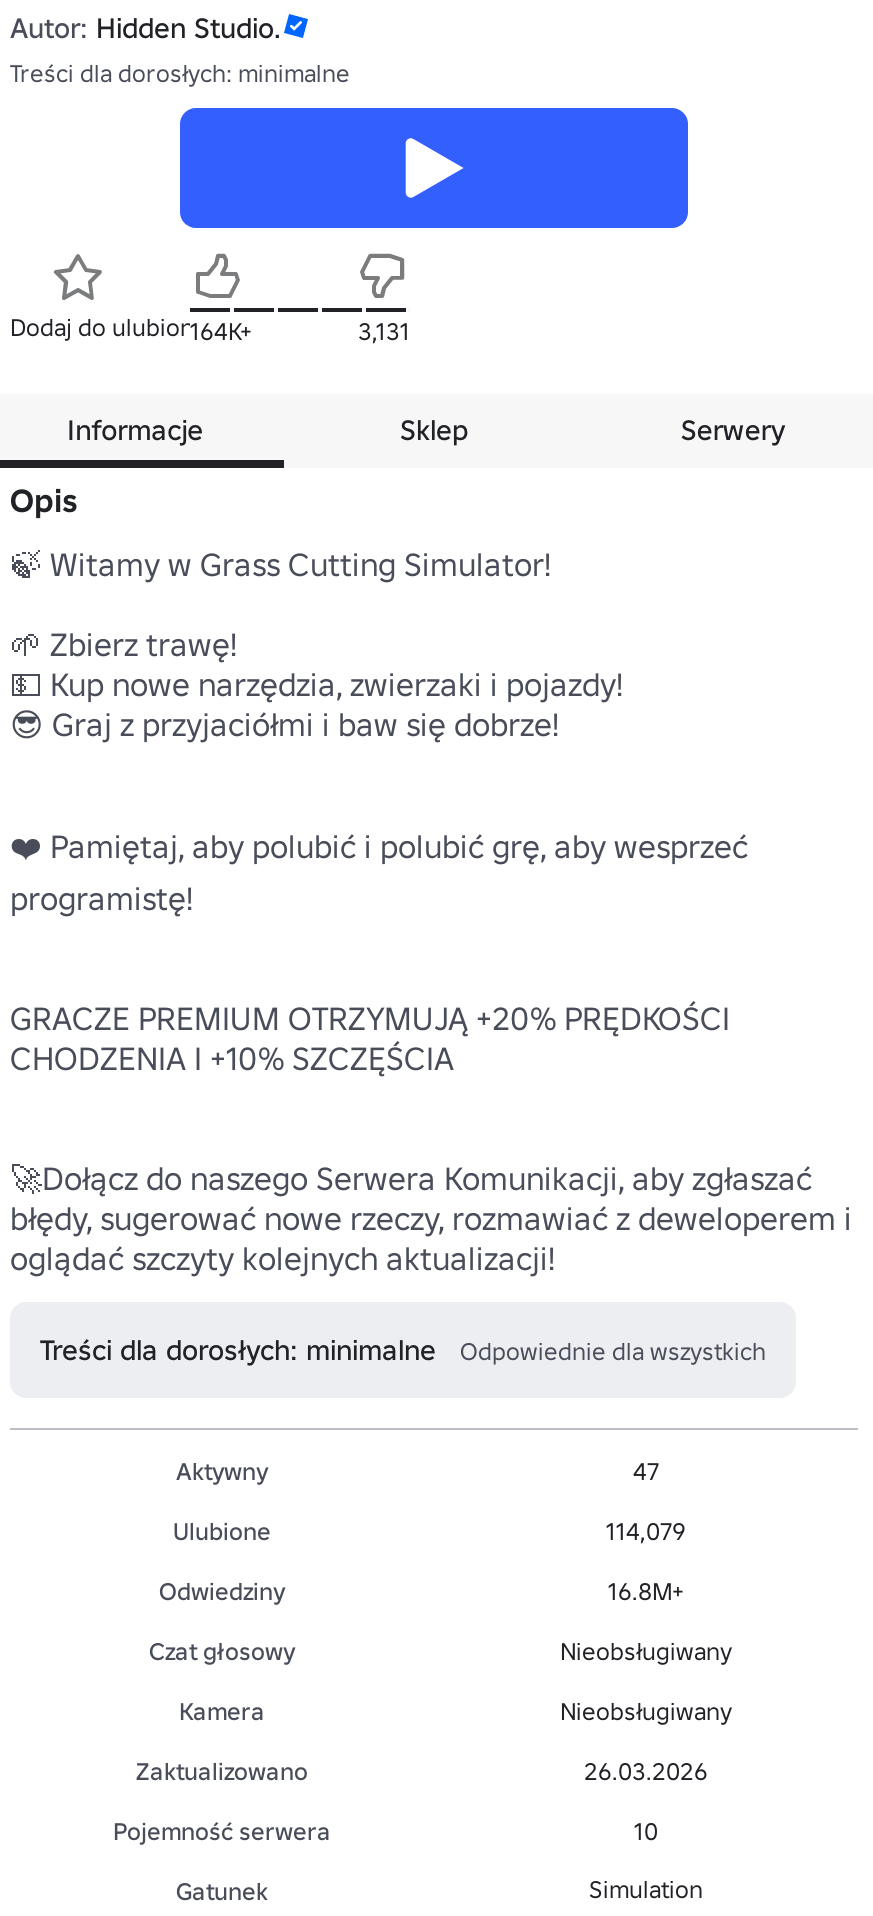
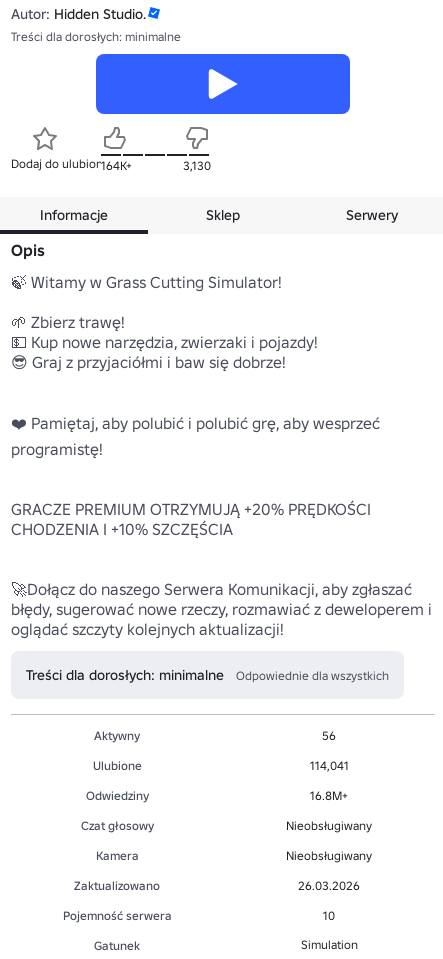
- 3,131
+ 3,130

- 47
+ 56

- 114,079
+ 114,041
